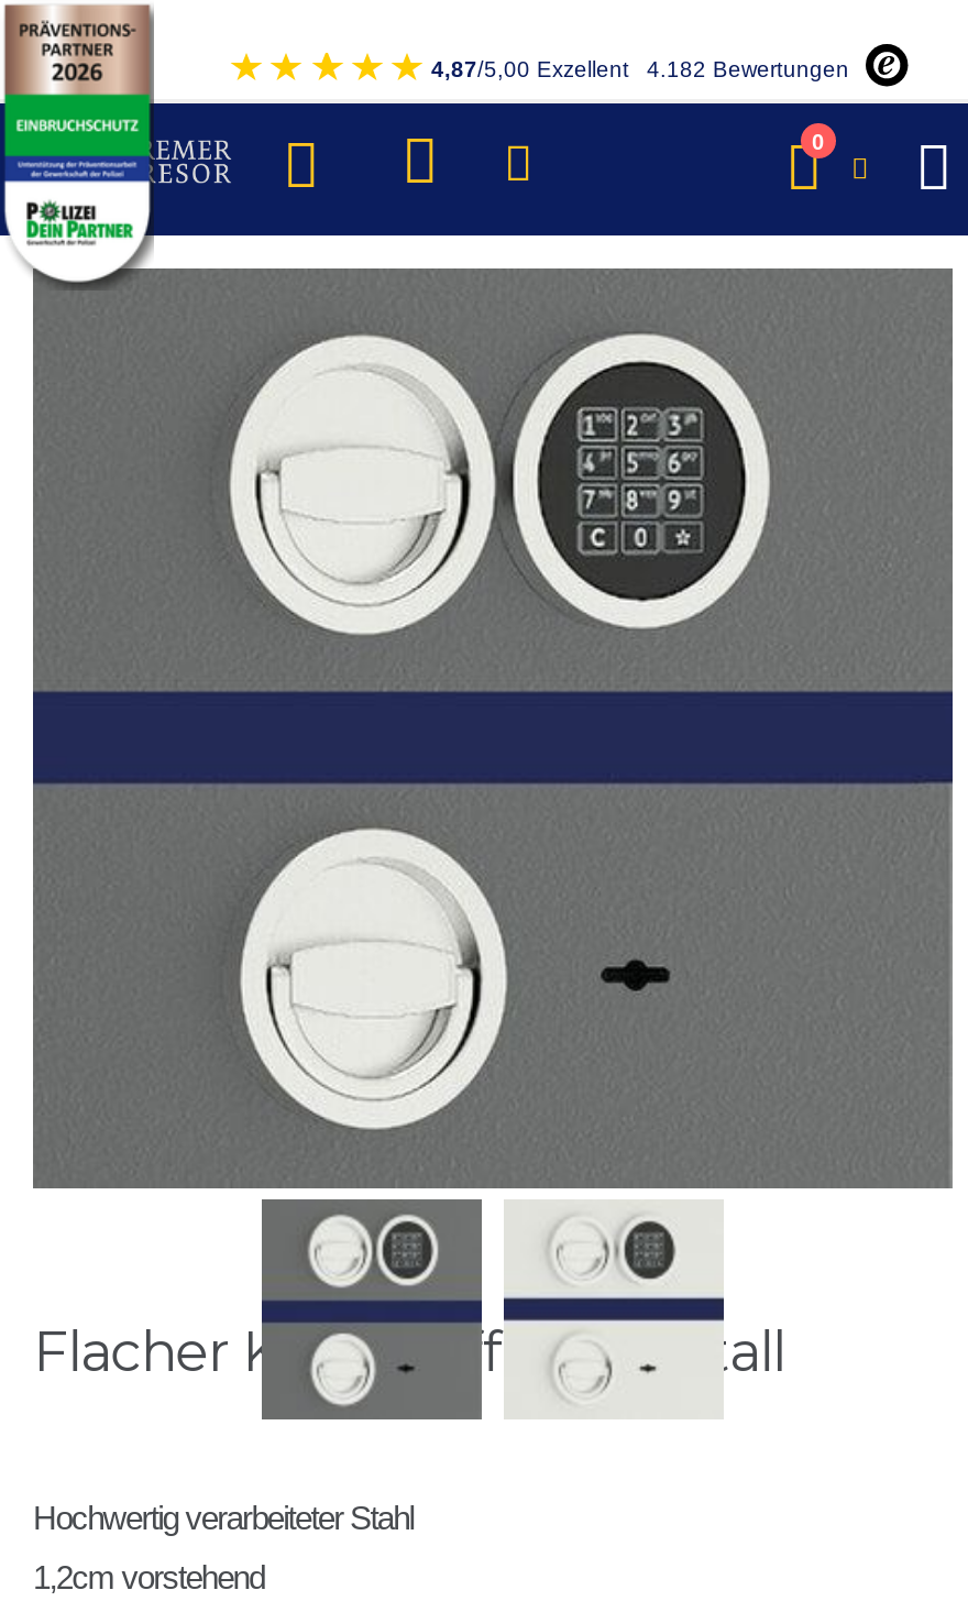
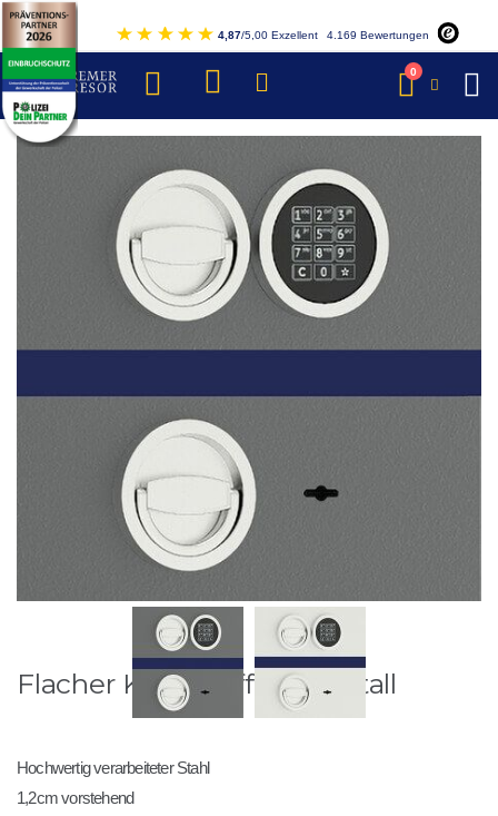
- 4,87/5,00 Exzellent 4.182 Bewertungen
+ 4,87/5,00 Exzellent 4.169 Bewertungen
